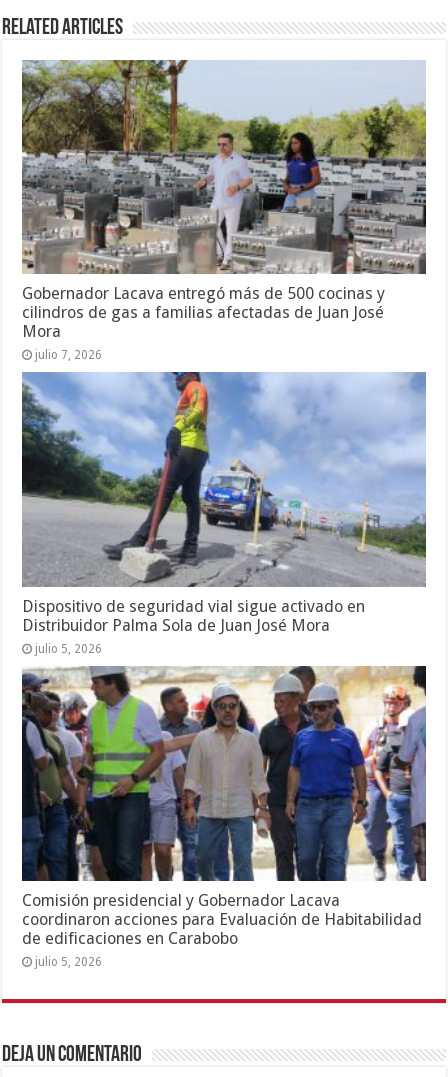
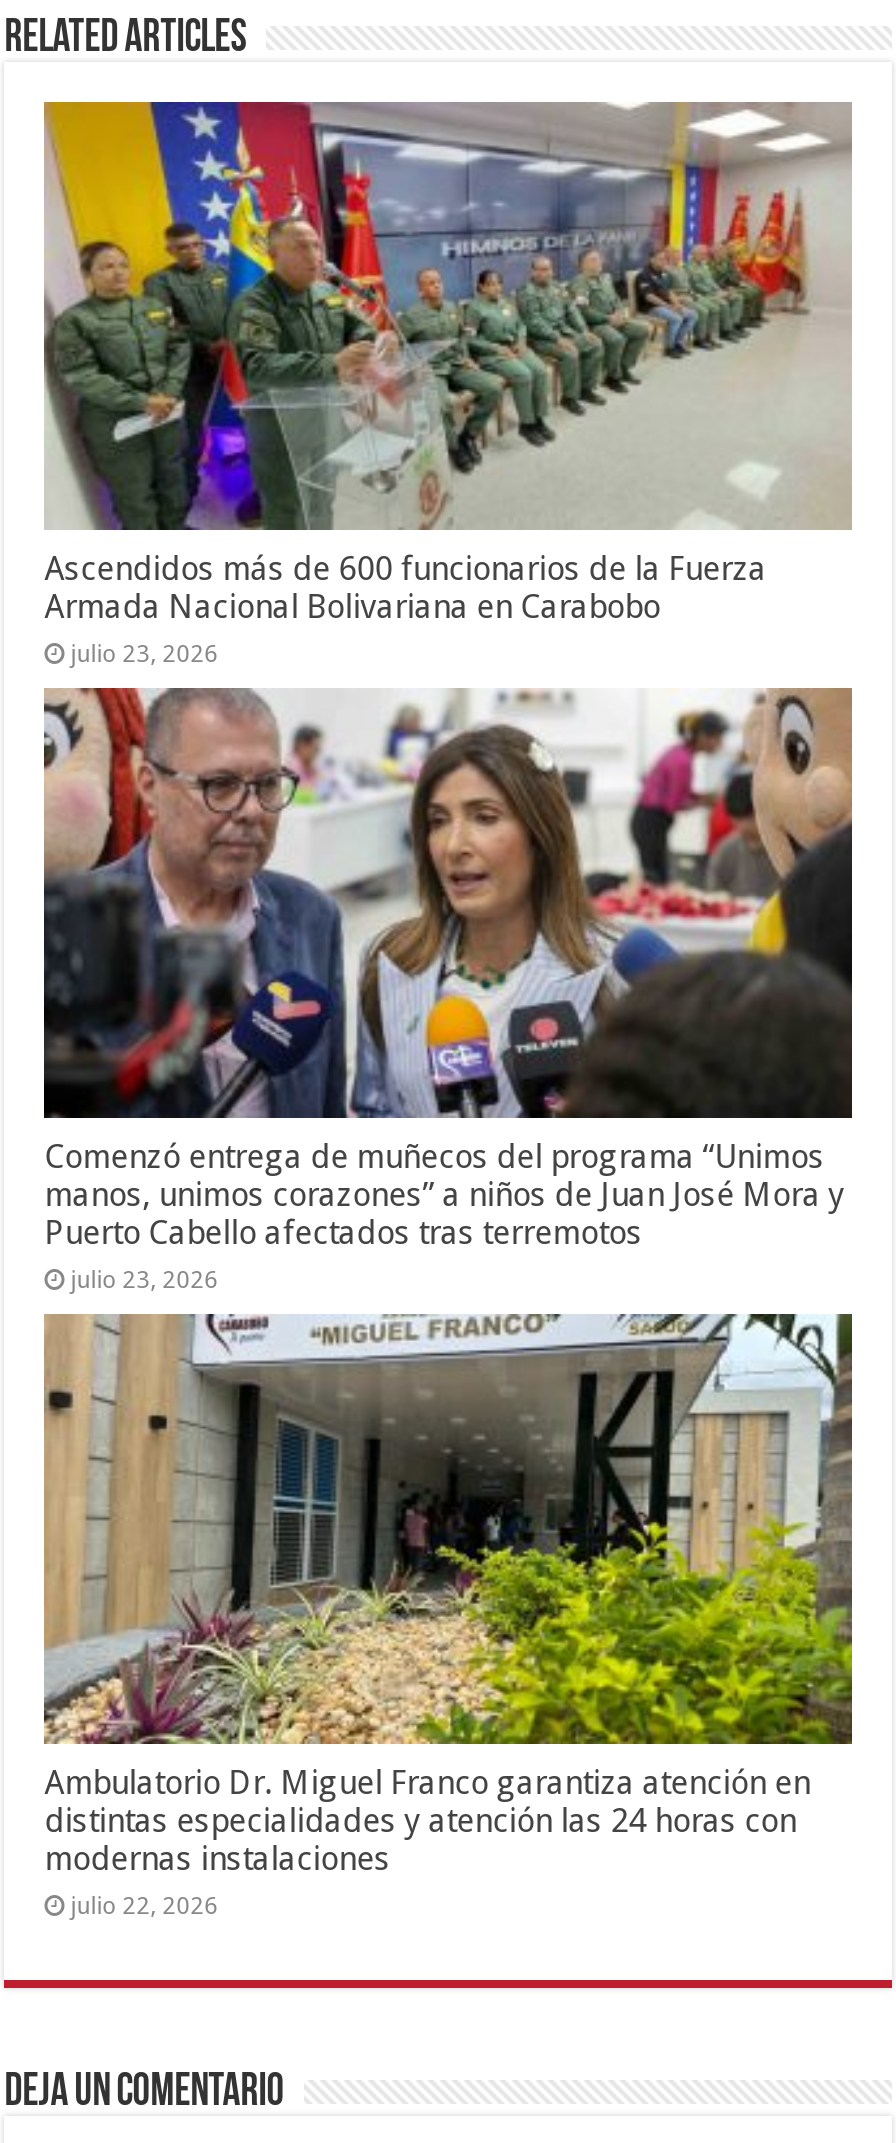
- [image]
- Gobernador Lacava entregó más de 500 cocinas y
- cilindros de gas a familias afectadas de Juan José
- Mora
- julio 7, 2026
+ [image]
+ Ascendidos más de 600 funcionarios de la Fuerza
+ Armada Nacional Bolivariana en Carabobo
+ julio 23, 2026

- [image]
- Dispositivo de seguridad vial sigue activado en
- Distribuidor Palma Sola de Juan José Mora
- julio 5, 2026
+ [image]
+ Comenzó entrega de muñecos del programa “Unimos
+ manos, unimos corazones” a niños de Juan José Mora y
+ Puerto Cabello afectados tras terremotos
+ julio 23, 2026

- [image]
- Comisión presidencial y Gobernador Lacava
- coordinaron acciones para Evaluación de Habitabilidad
- de edificaciones en Carabobo
- julio 5, 2026
+ [image]
+ Ambulatorio Dr. Miguel Franco garantiza atención en
+ distintas especialidades y atención las 24 horas con
+ modernas instalaciones
+ julio 22, 2026
